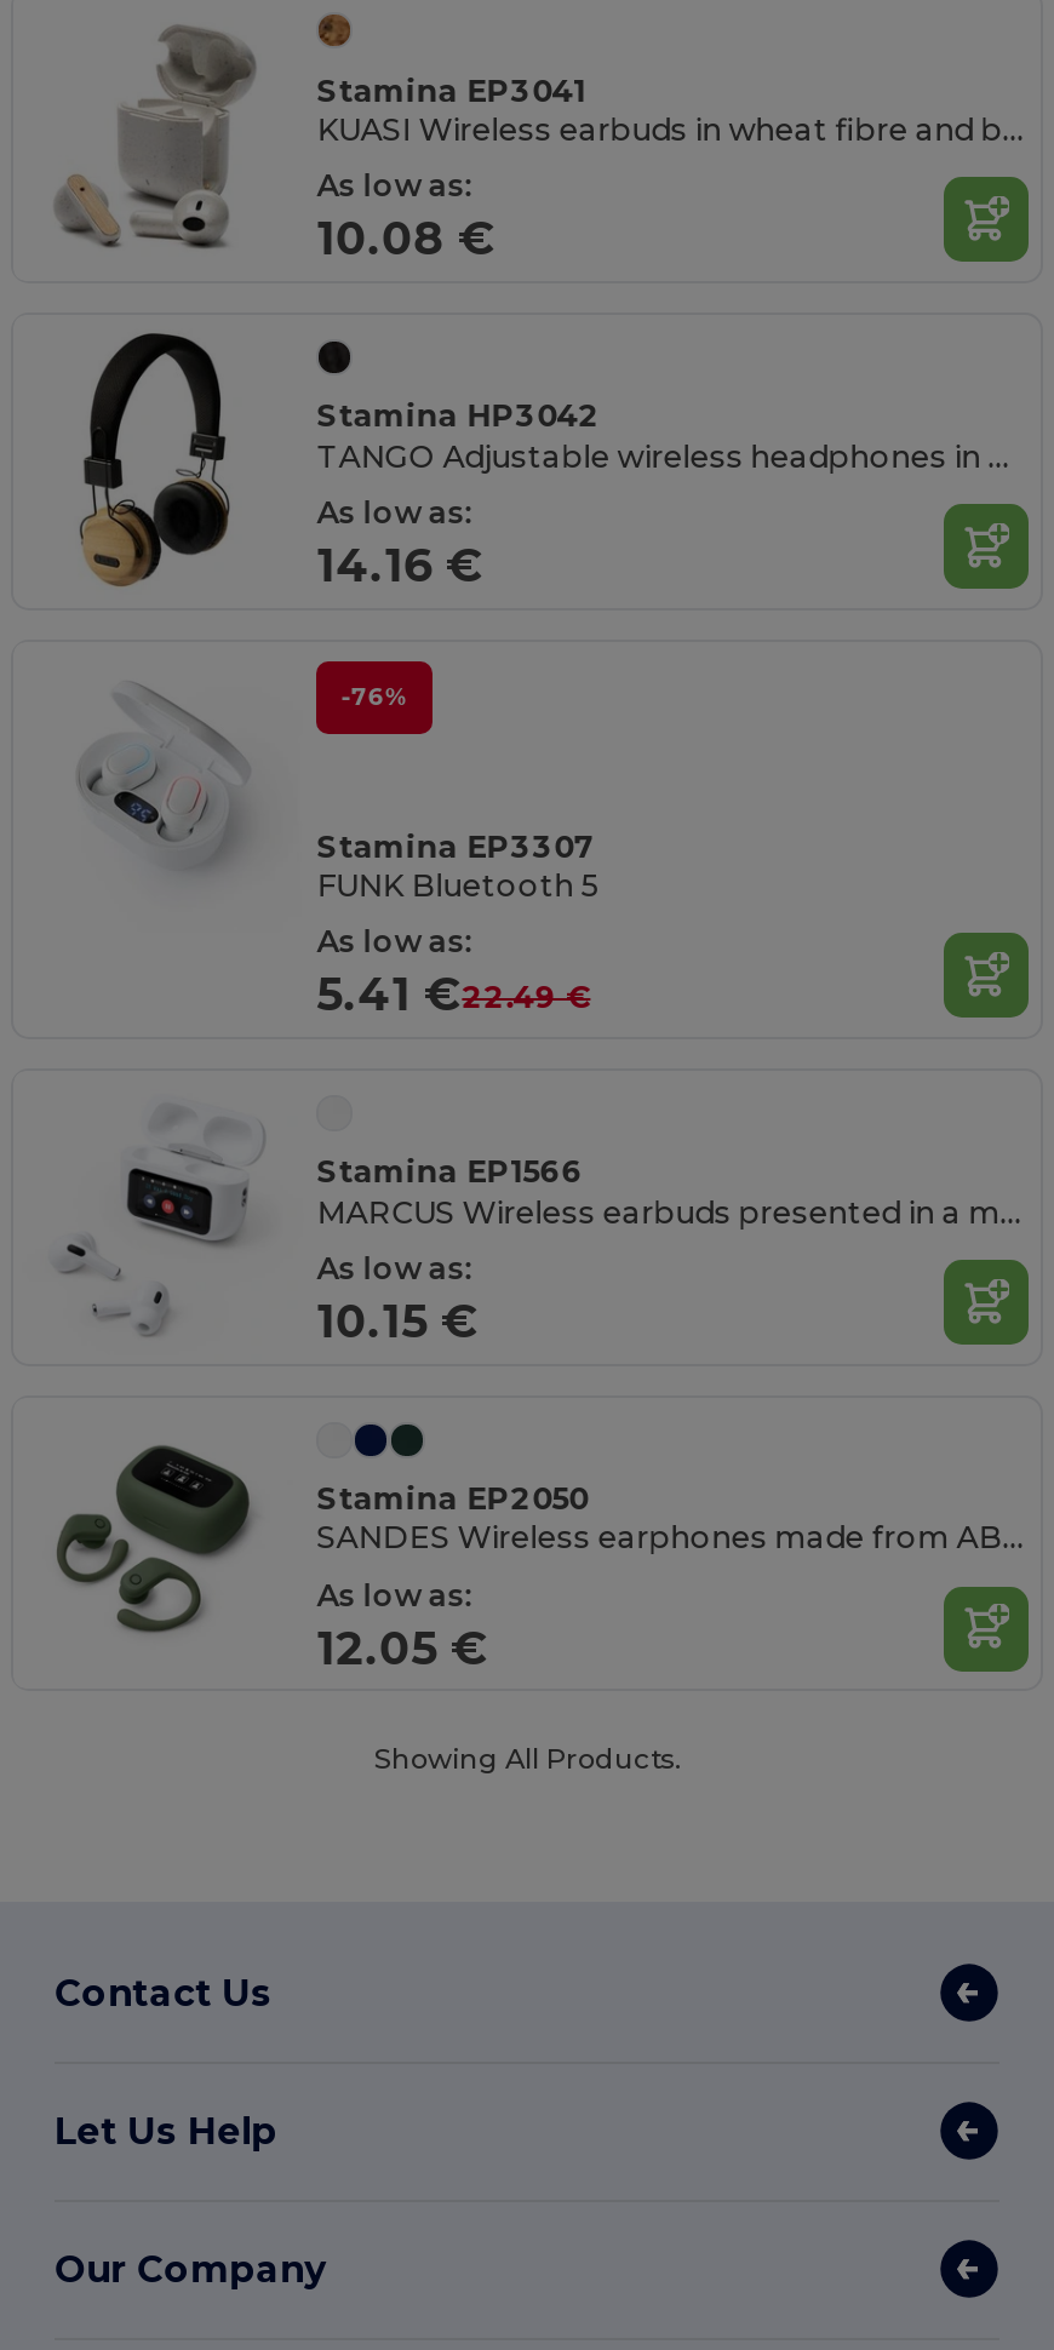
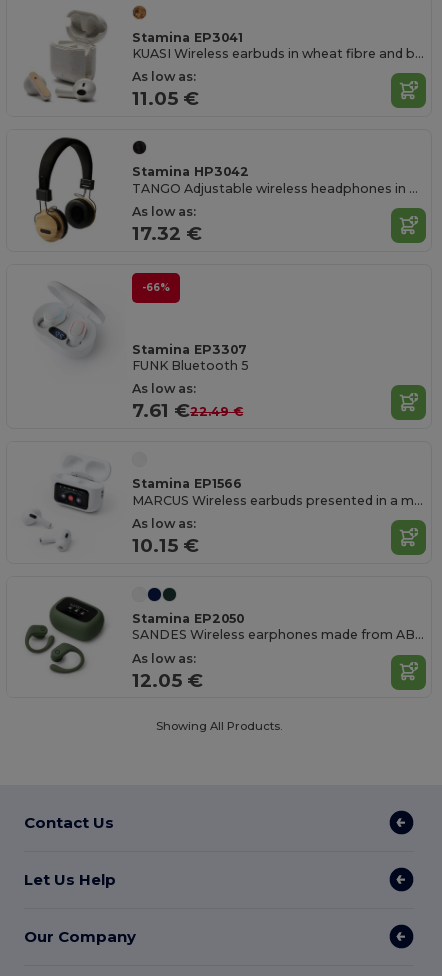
- 10.08 €
+ 11.05 €

- 14.16 €
+ 17.32 €

- -76%
+ -66%

- 5.41 €22.49 €
+ 7.61 €22.49 €
